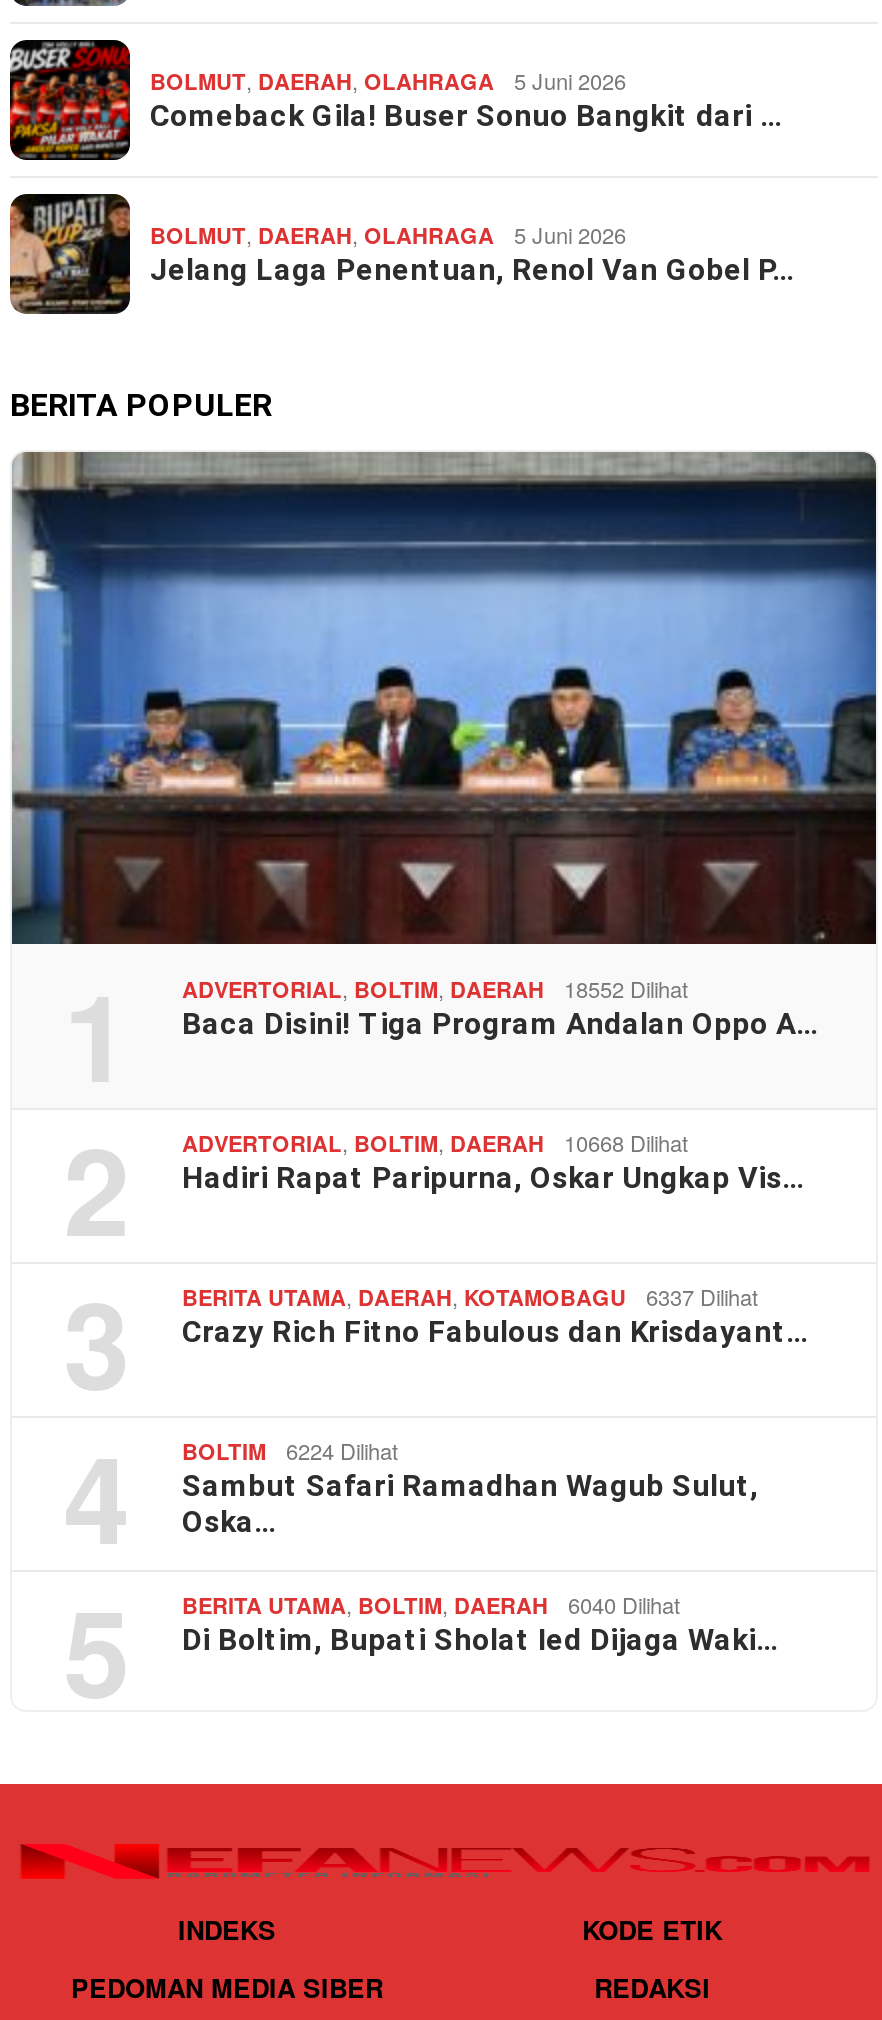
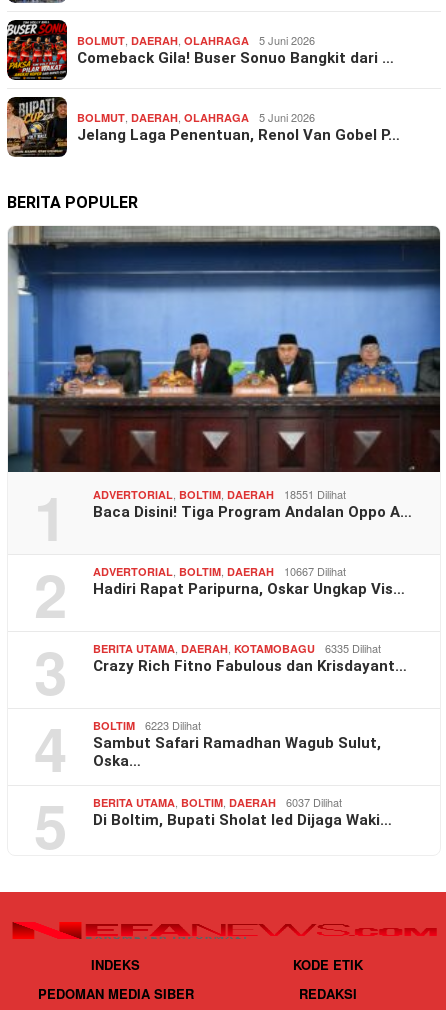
- 1 ADVERTORIAL, BOLTIM, DAERAH Baca Disini! Tiga Program Andalan Oppo A… 18552 Dilihat
+ 1 ADVERTORIAL, BOLTIM, DAERAH Baca Disini! Tiga Program Andalan Oppo A… 18551 Dilihat

- 10668 Dilihat
+ 10667 Dilihat

- 6337 Dilihat
+ 6335 Dilihat

- BOLTIM 6224 Dilihat
+ BOLTIM 6223 Dilihat

- 6040 Dilihat
+ 6037 Dilihat
